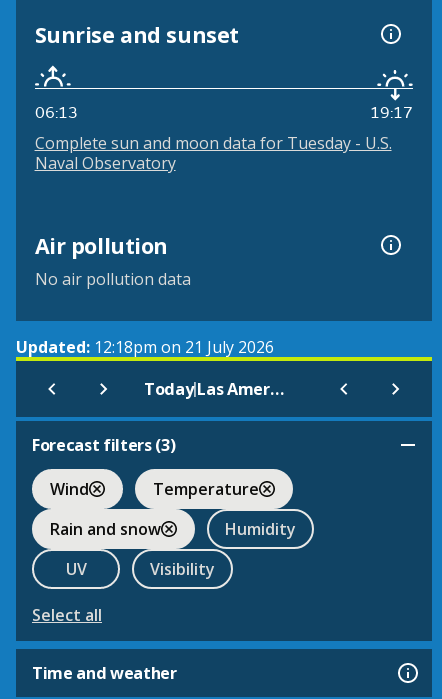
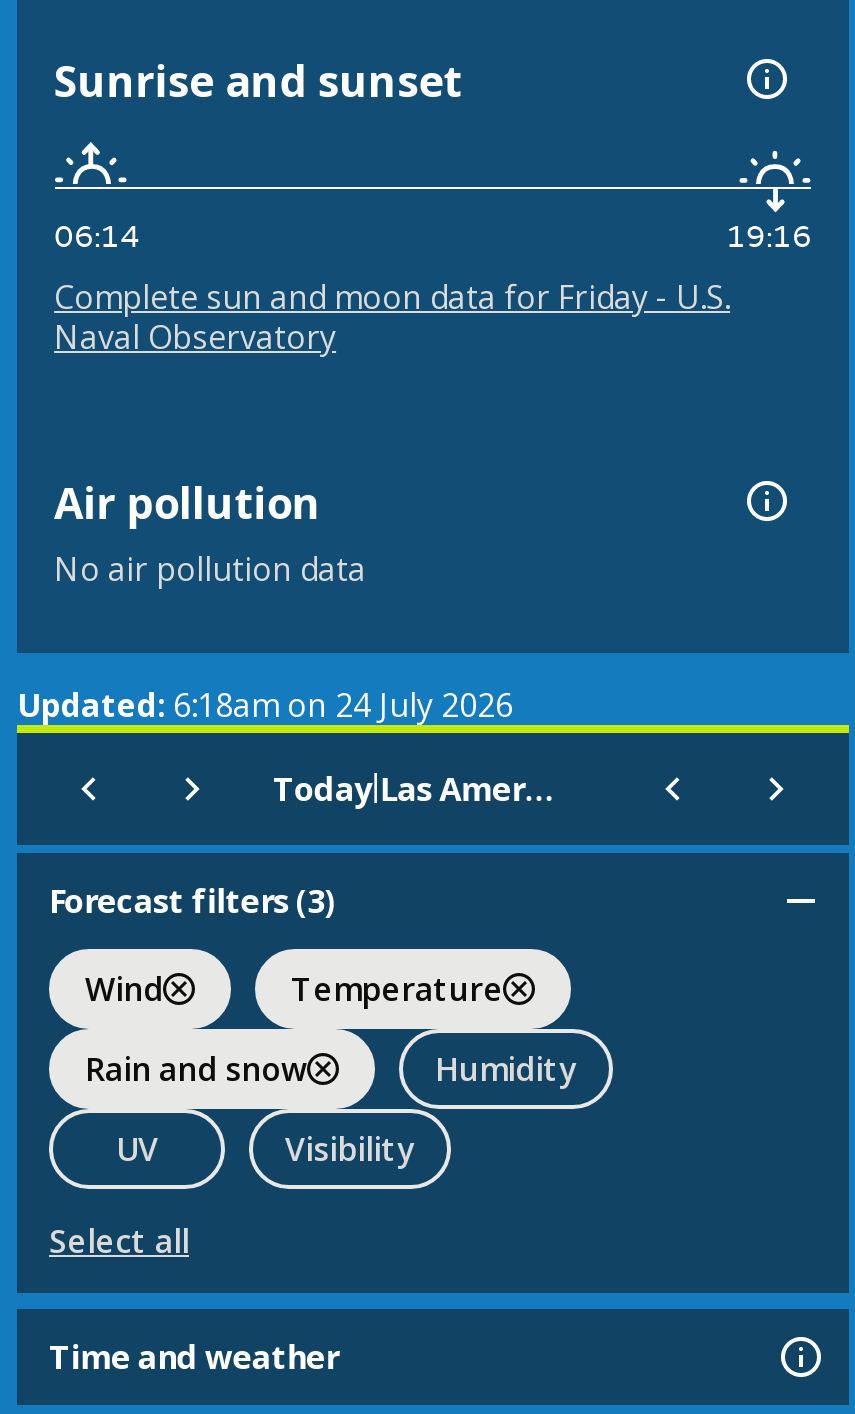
- 06:13
+ 06:14

- 19:17
+ 19:16

- Complete sun and moon data for Tuesday - U.S.
+ Complete sun and moon data for Friday - U.S.

- Updated: 12:18pm on 21 July 2026
+ Updated: 6:18am on 24 July 2026
